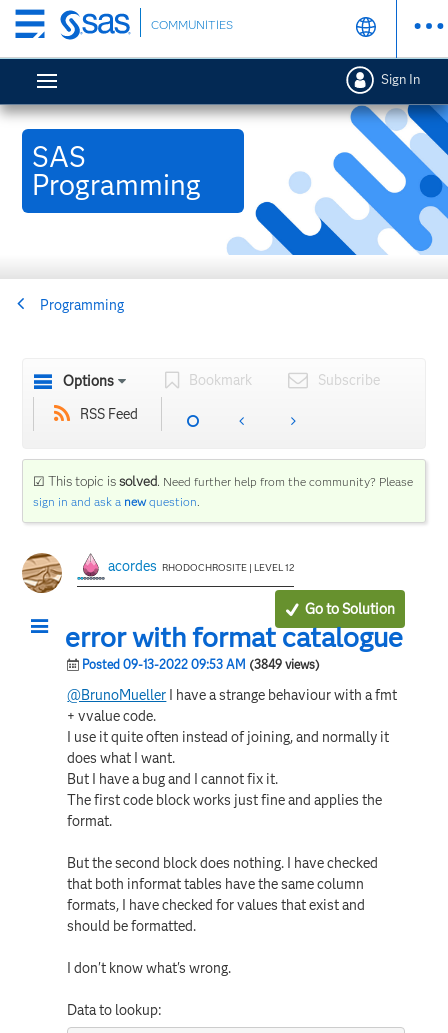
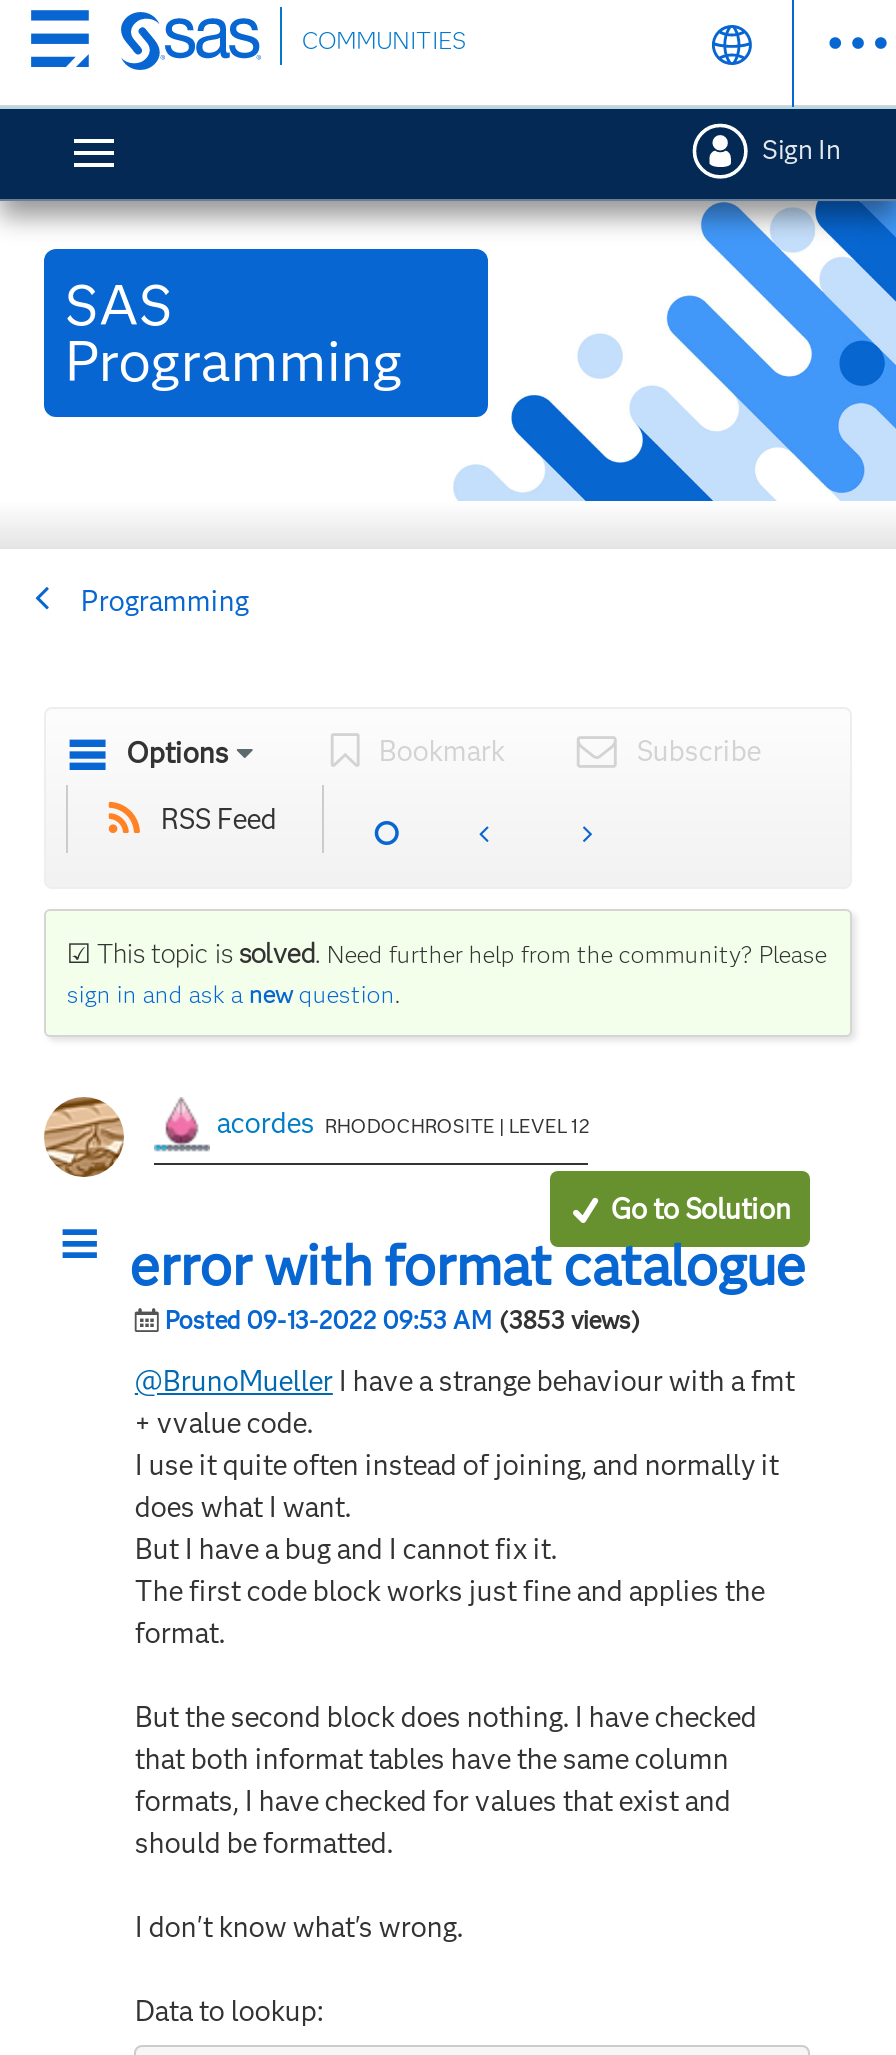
- Posted 09-13-2022 09:53 AM (3849 views)
+ Posted 09-13-2022 09:53 AM (3853 views)
